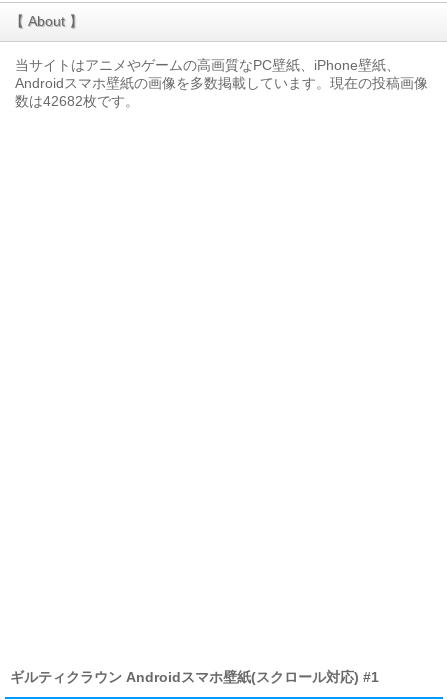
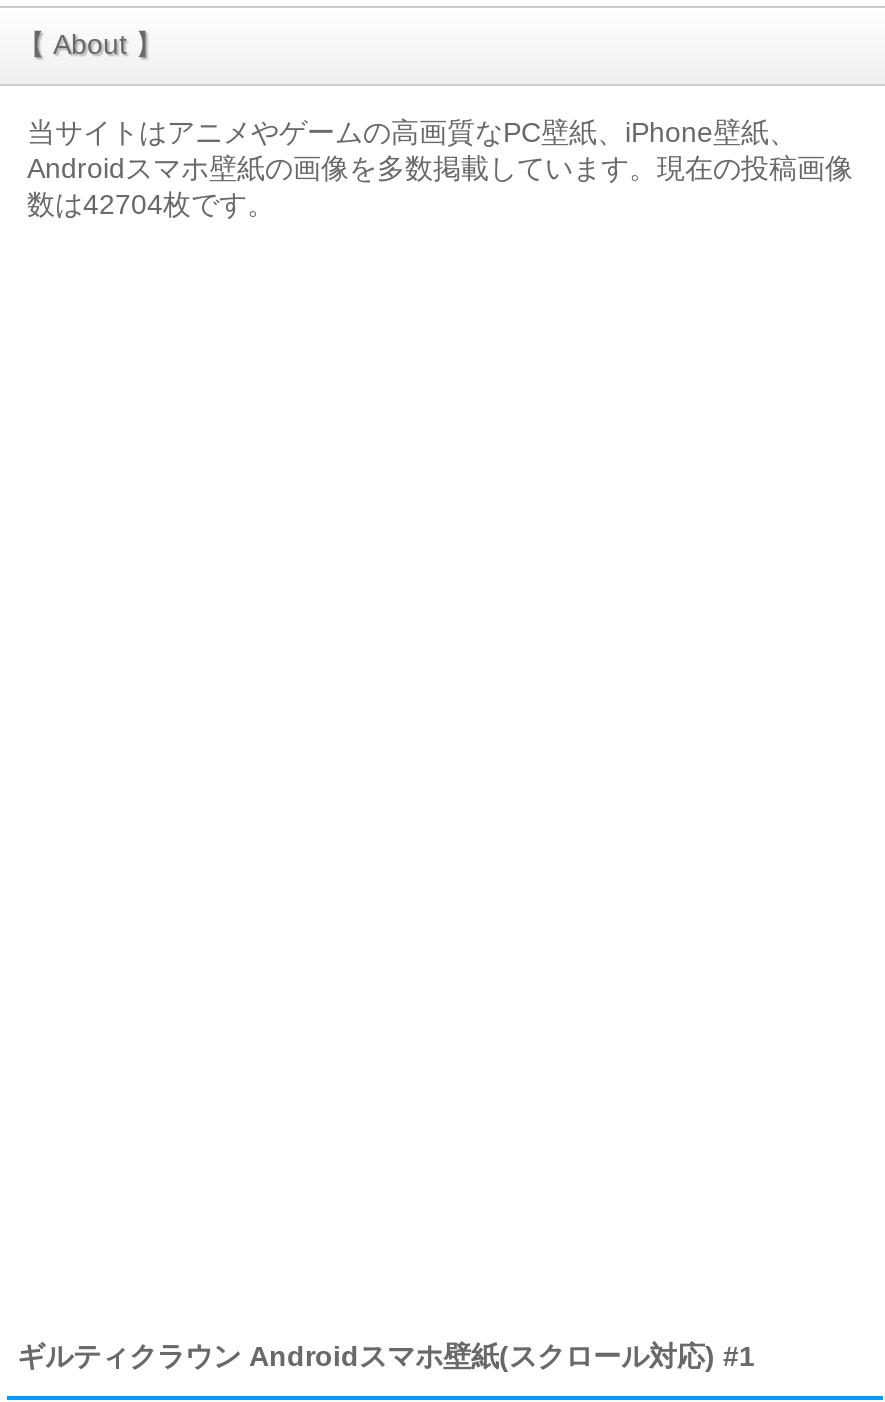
- 数は42682枚です。
+ 数は42704枚です。
